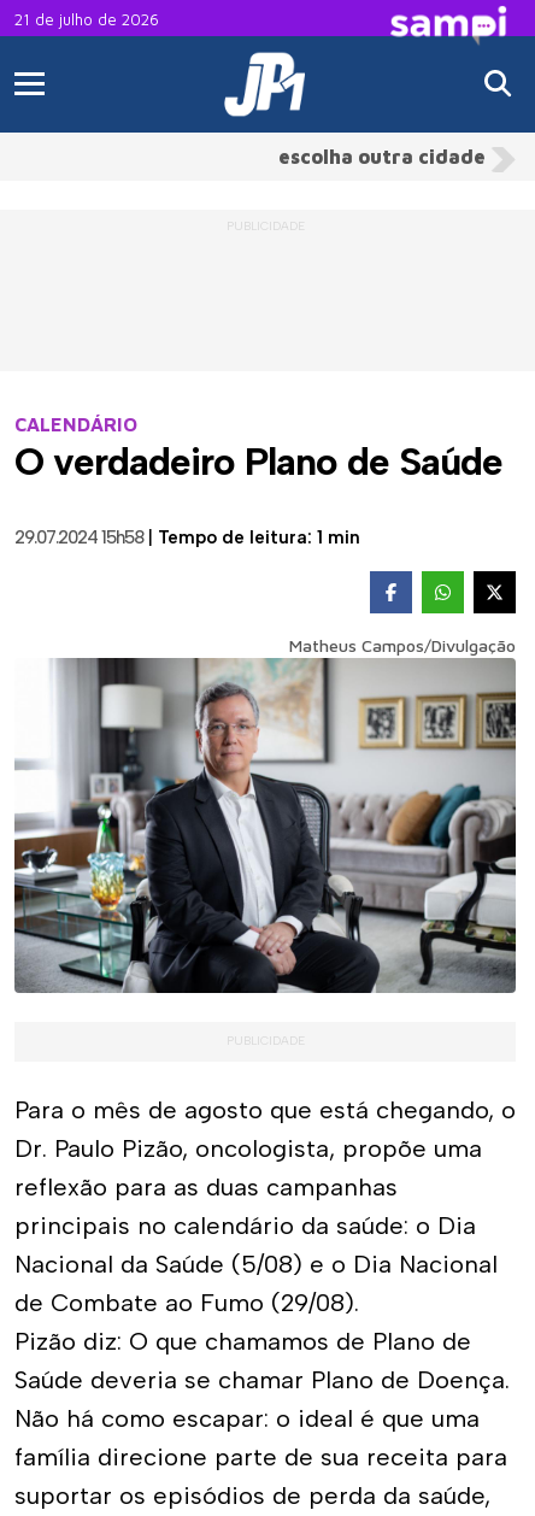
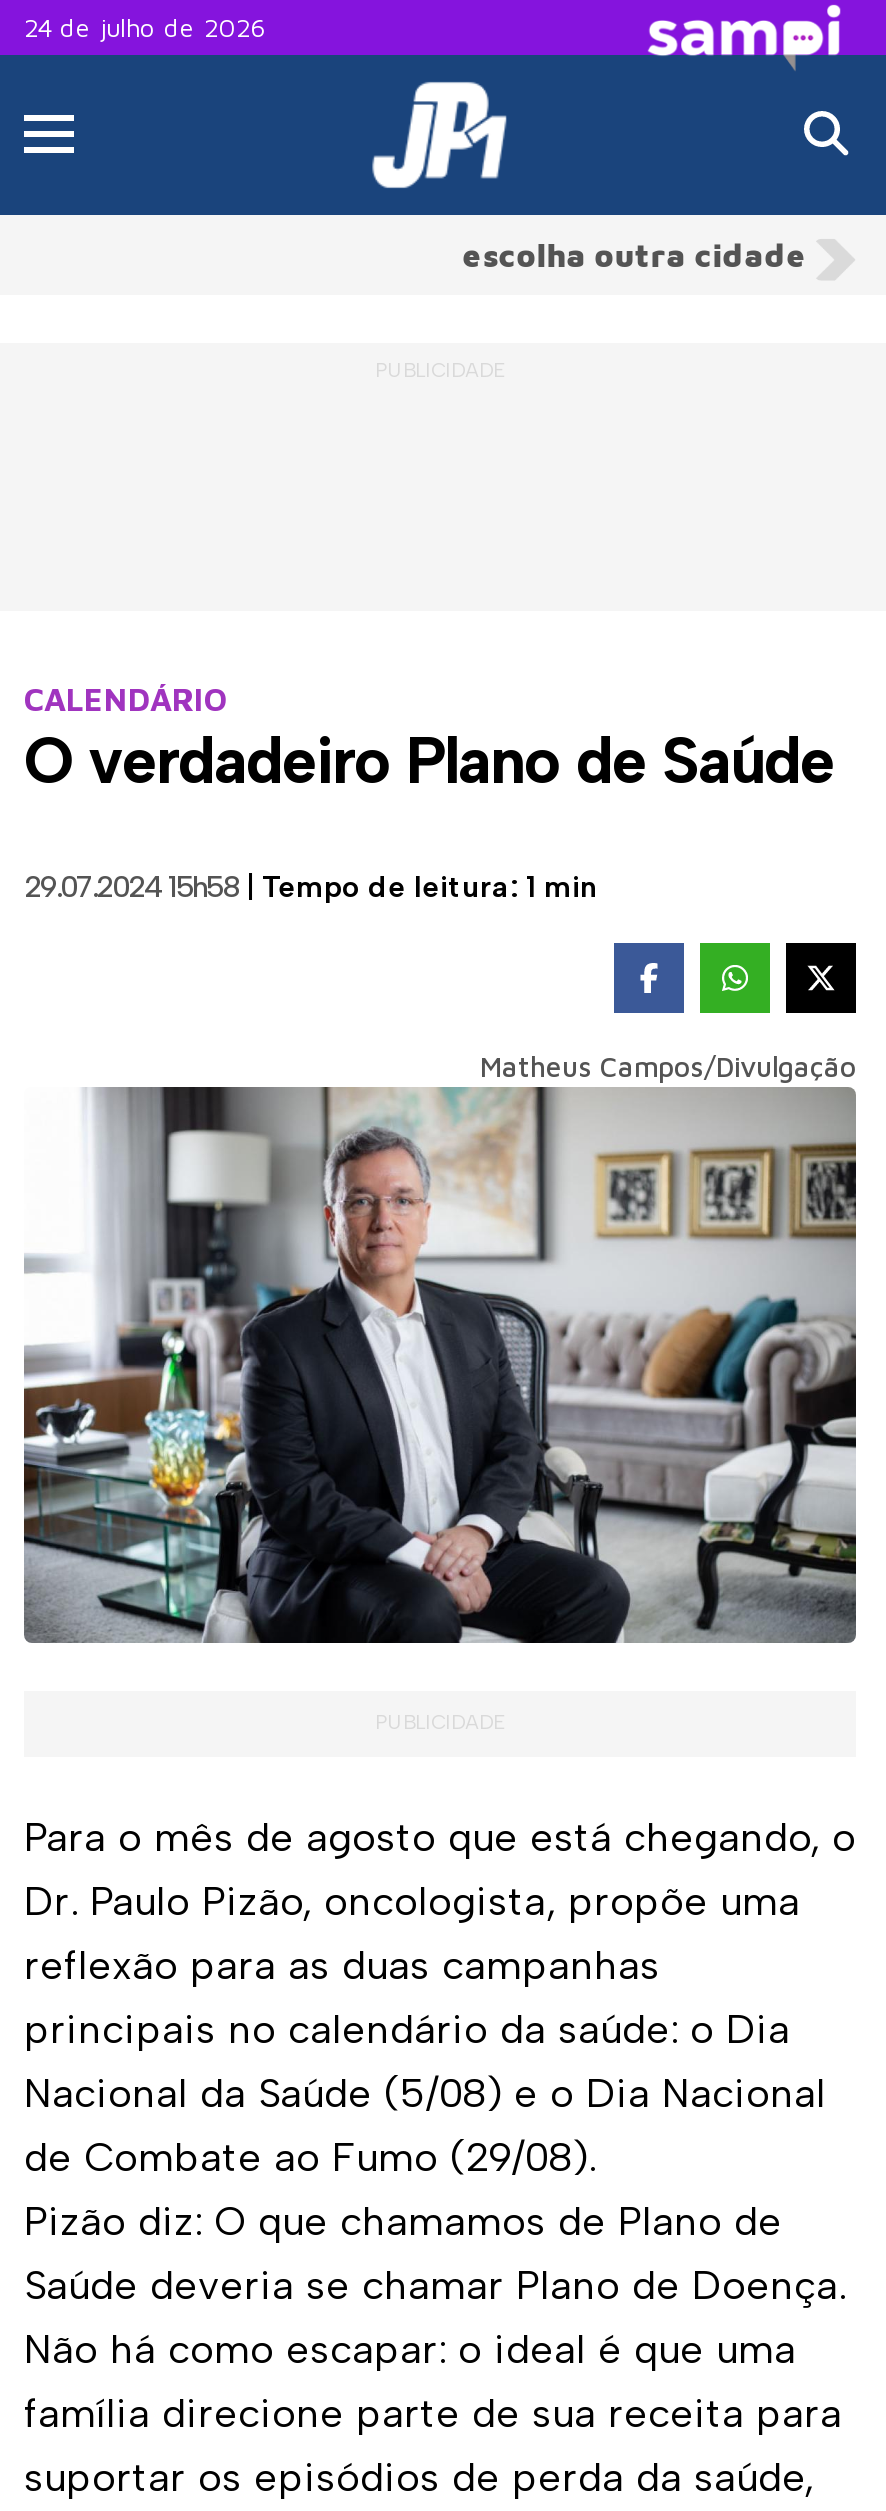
- 21 de julho de 2026
+ 24 de julho de 2026
